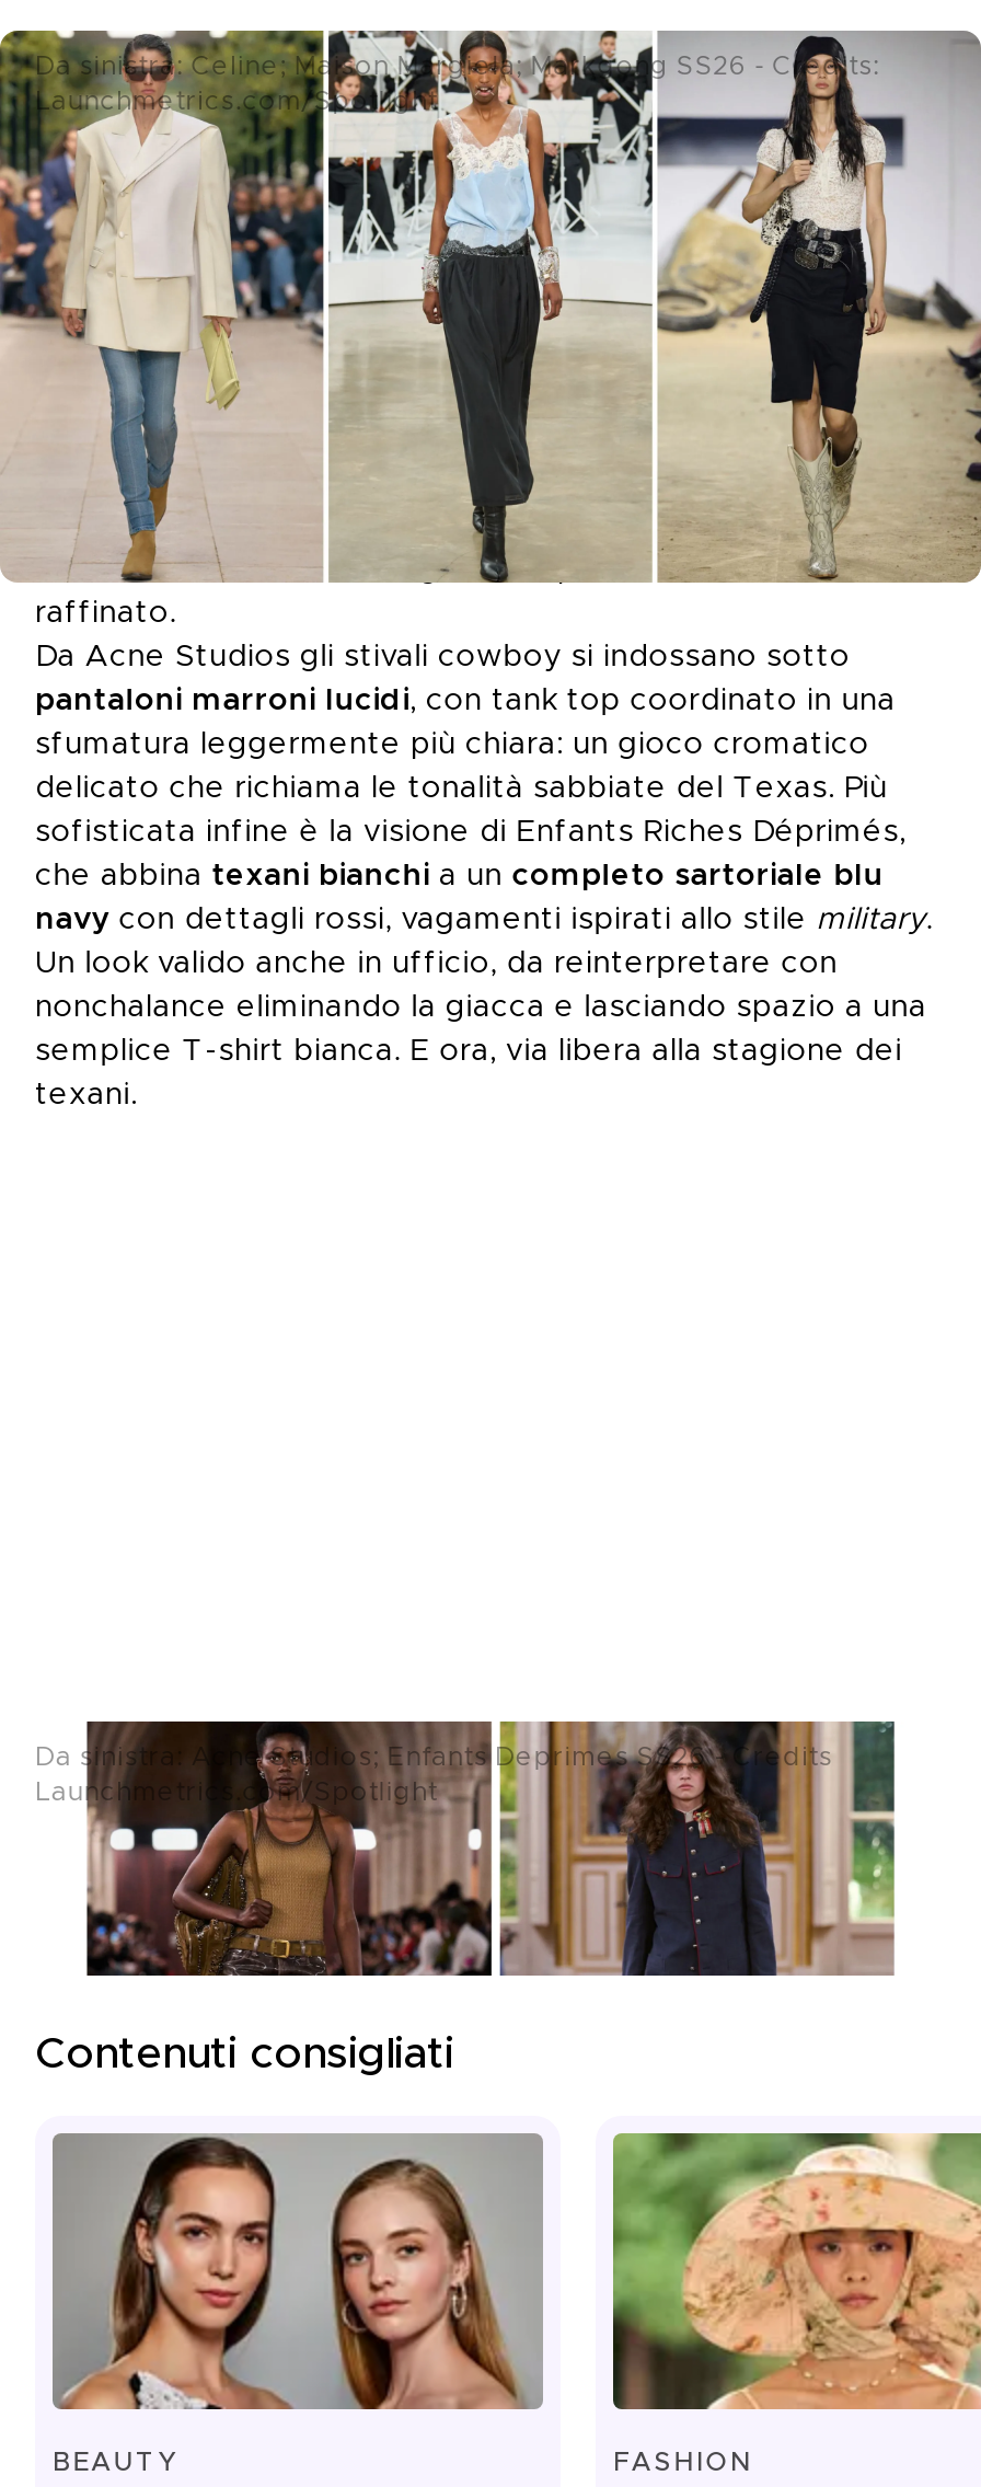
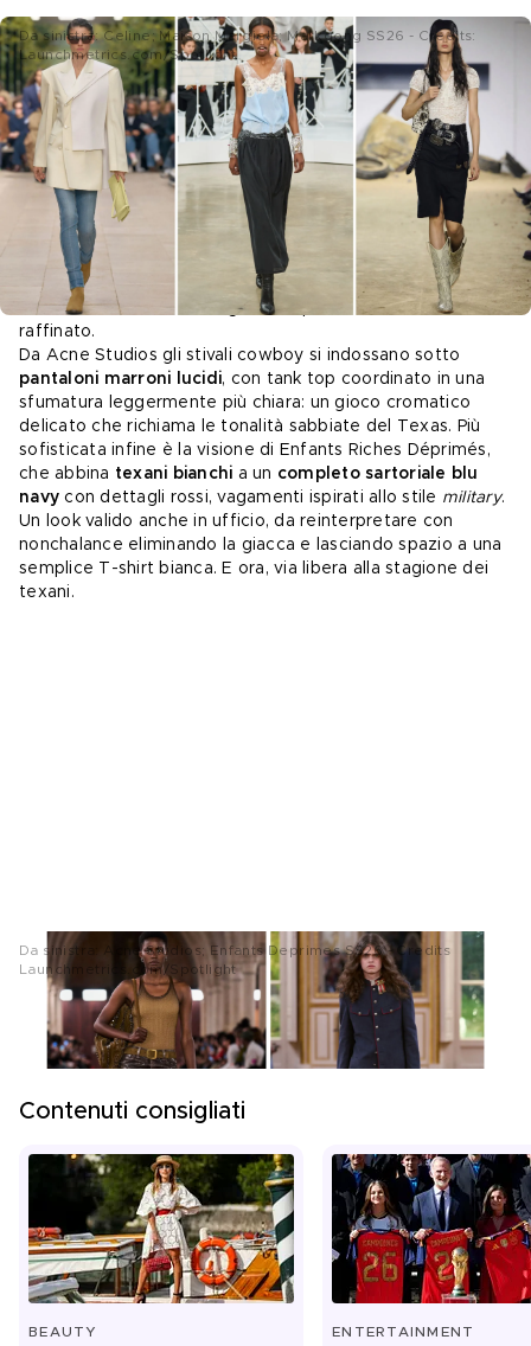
- [image]
+ [image]

- [image]
- FASHION
+ [image]
+ ENTERTAINMENT
